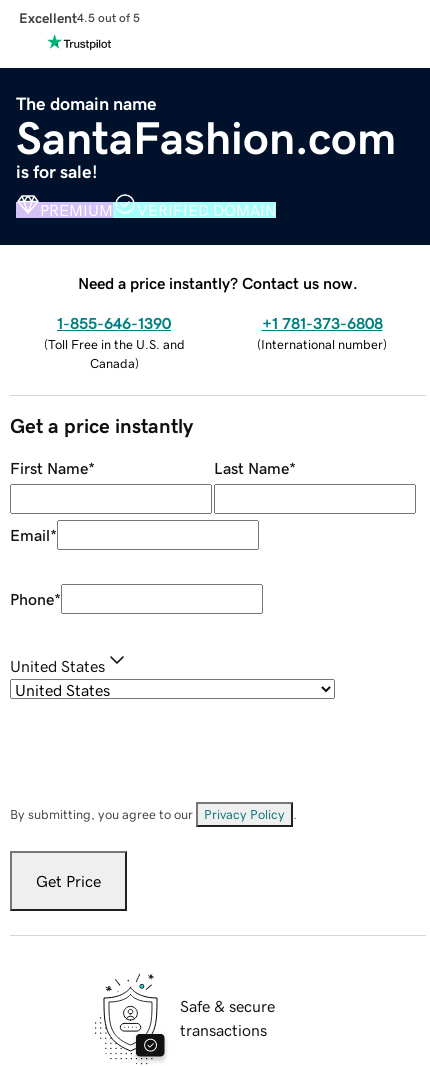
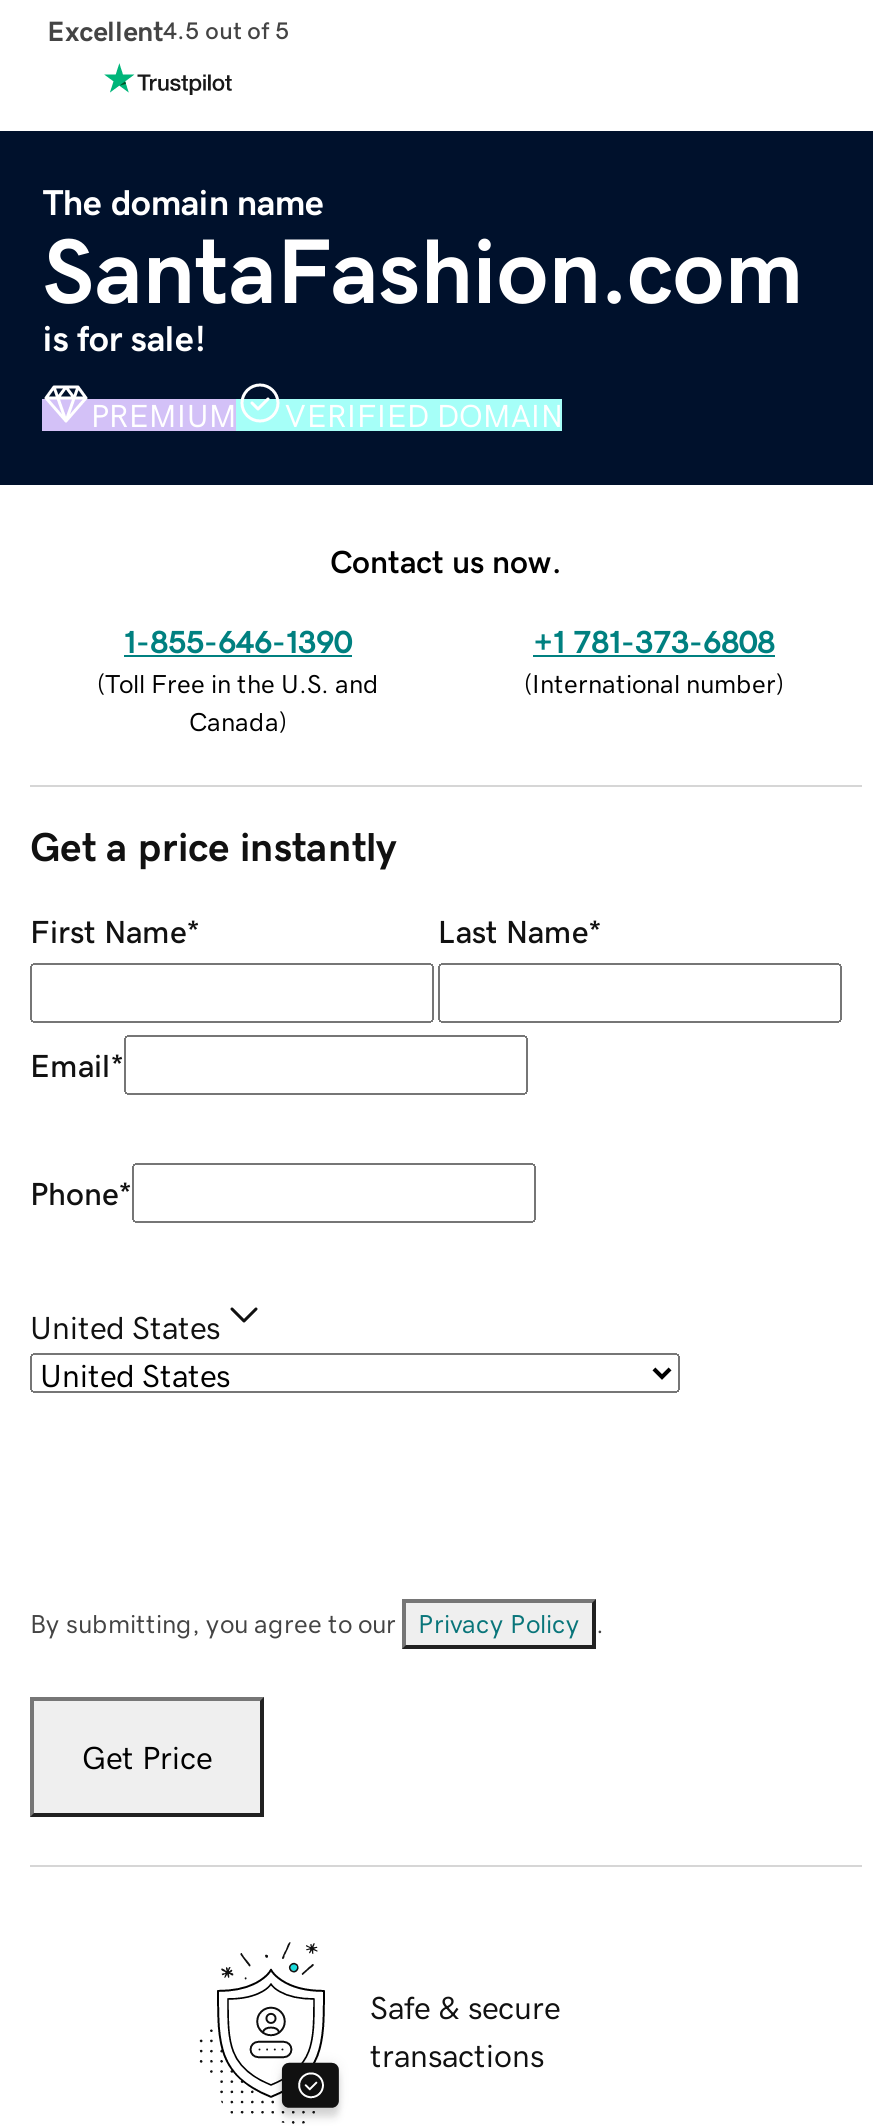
- Need a price instantly? Contact us now.
+ Contact us now.
